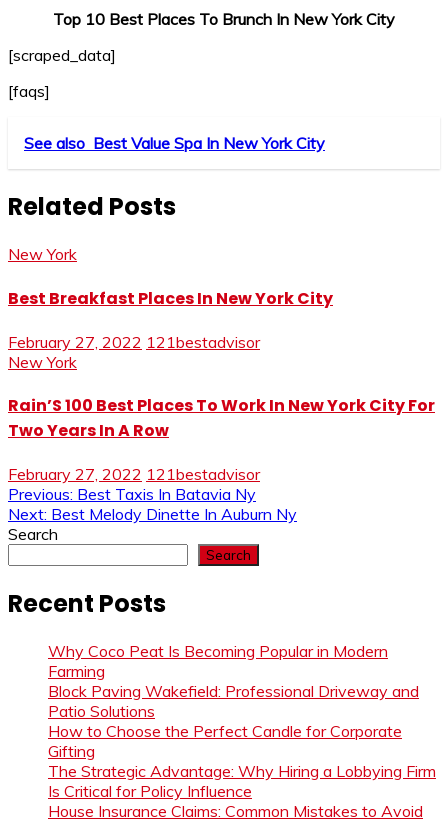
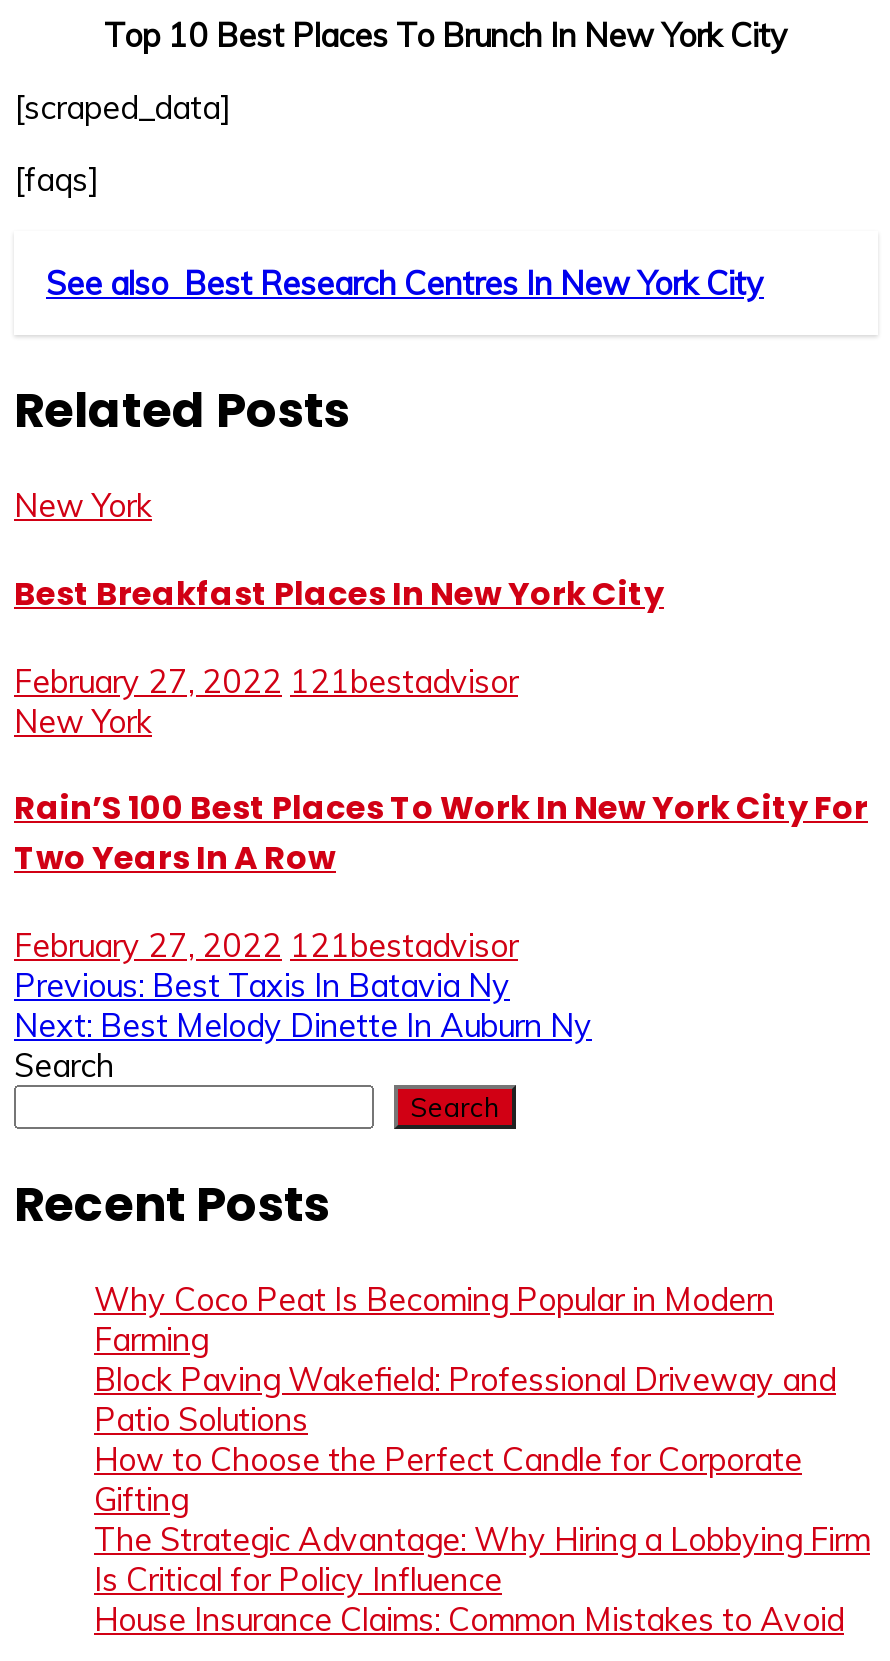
- See also Best Value Spa In New York City
+ See also Best Research Centres In New York City
